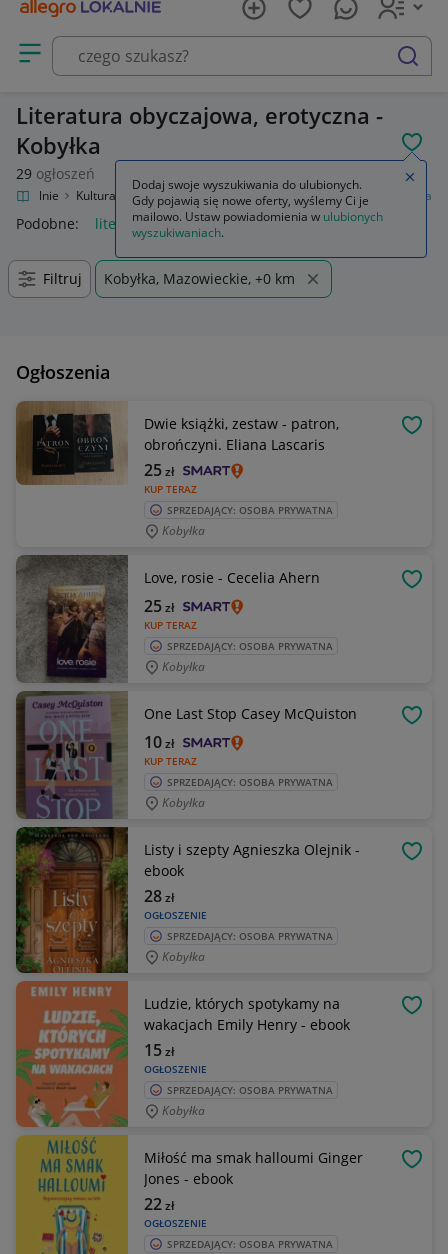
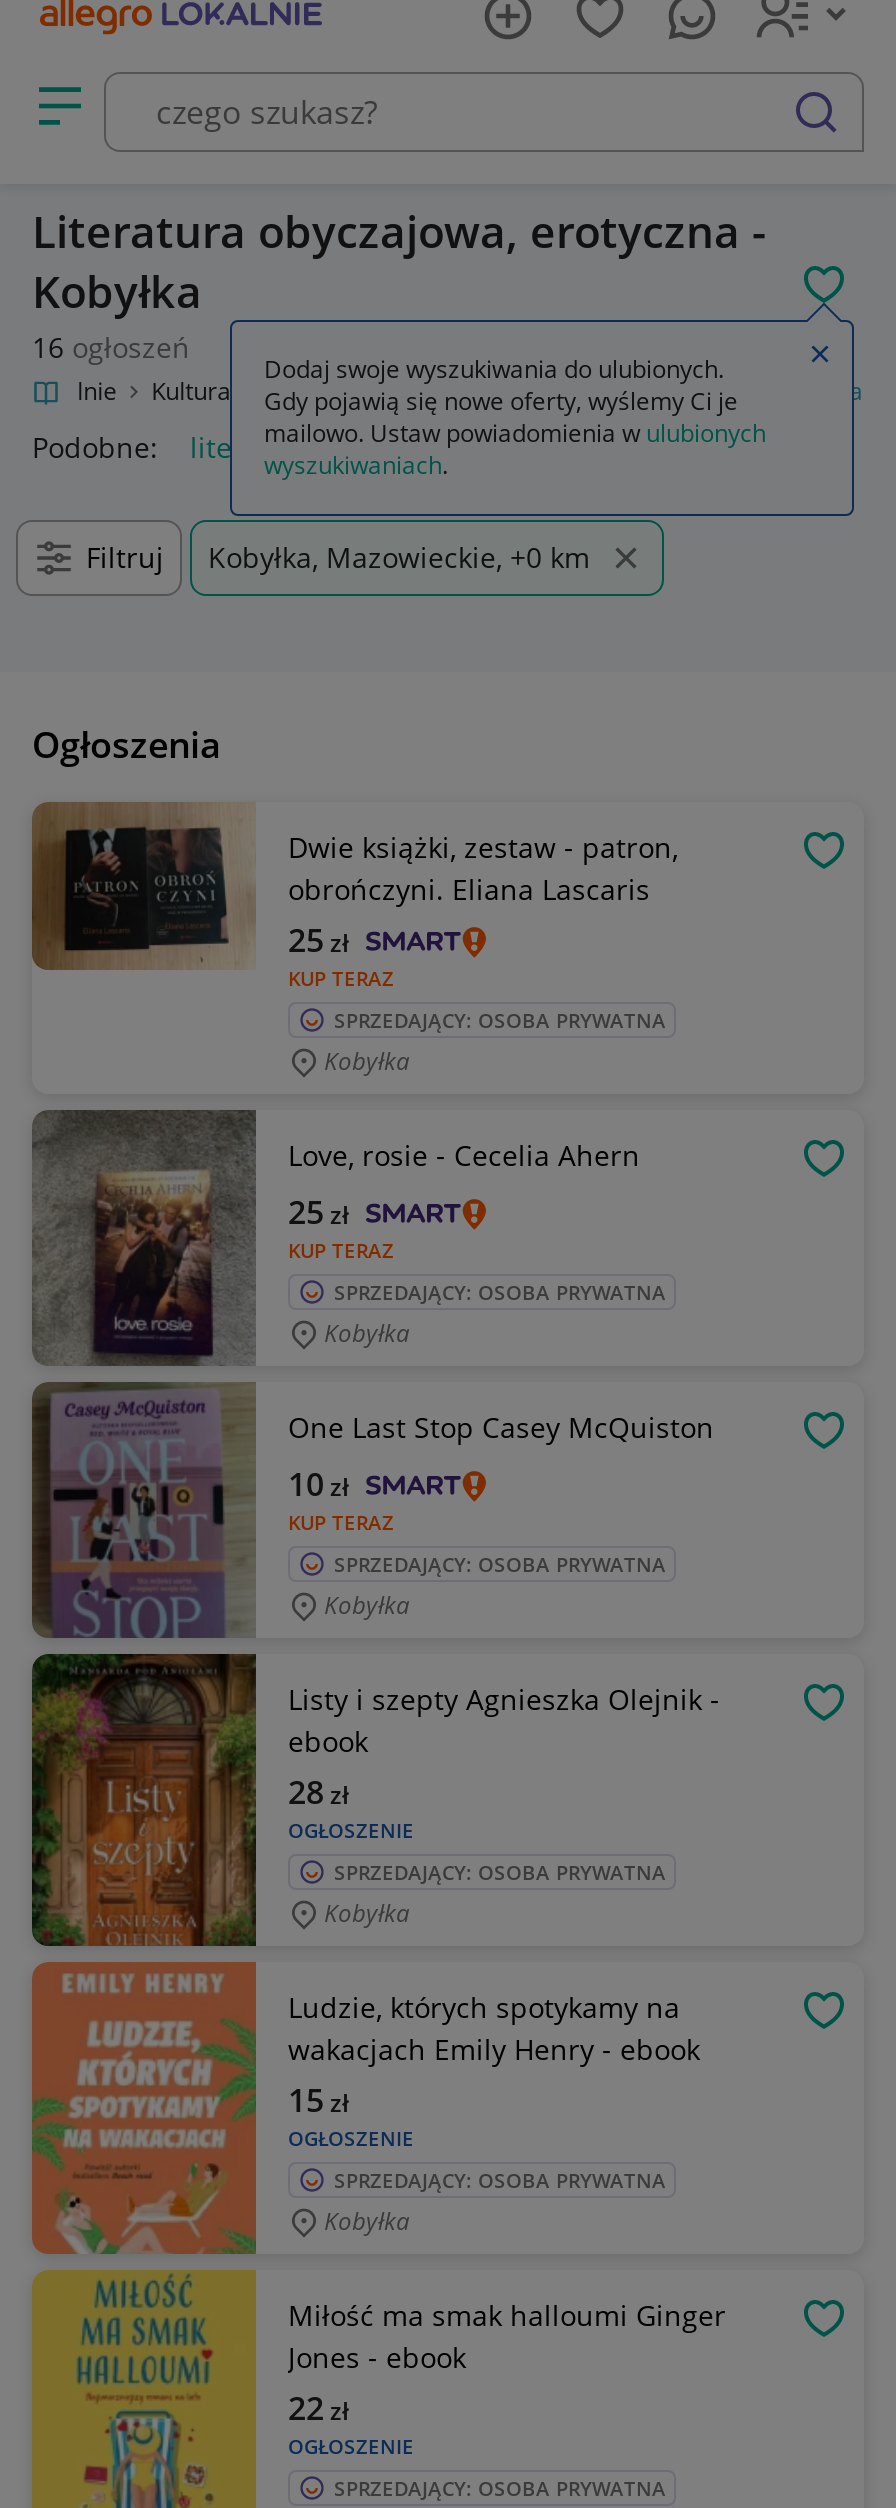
- 29 ogłoszeń
+ 16 ogłoszeń
